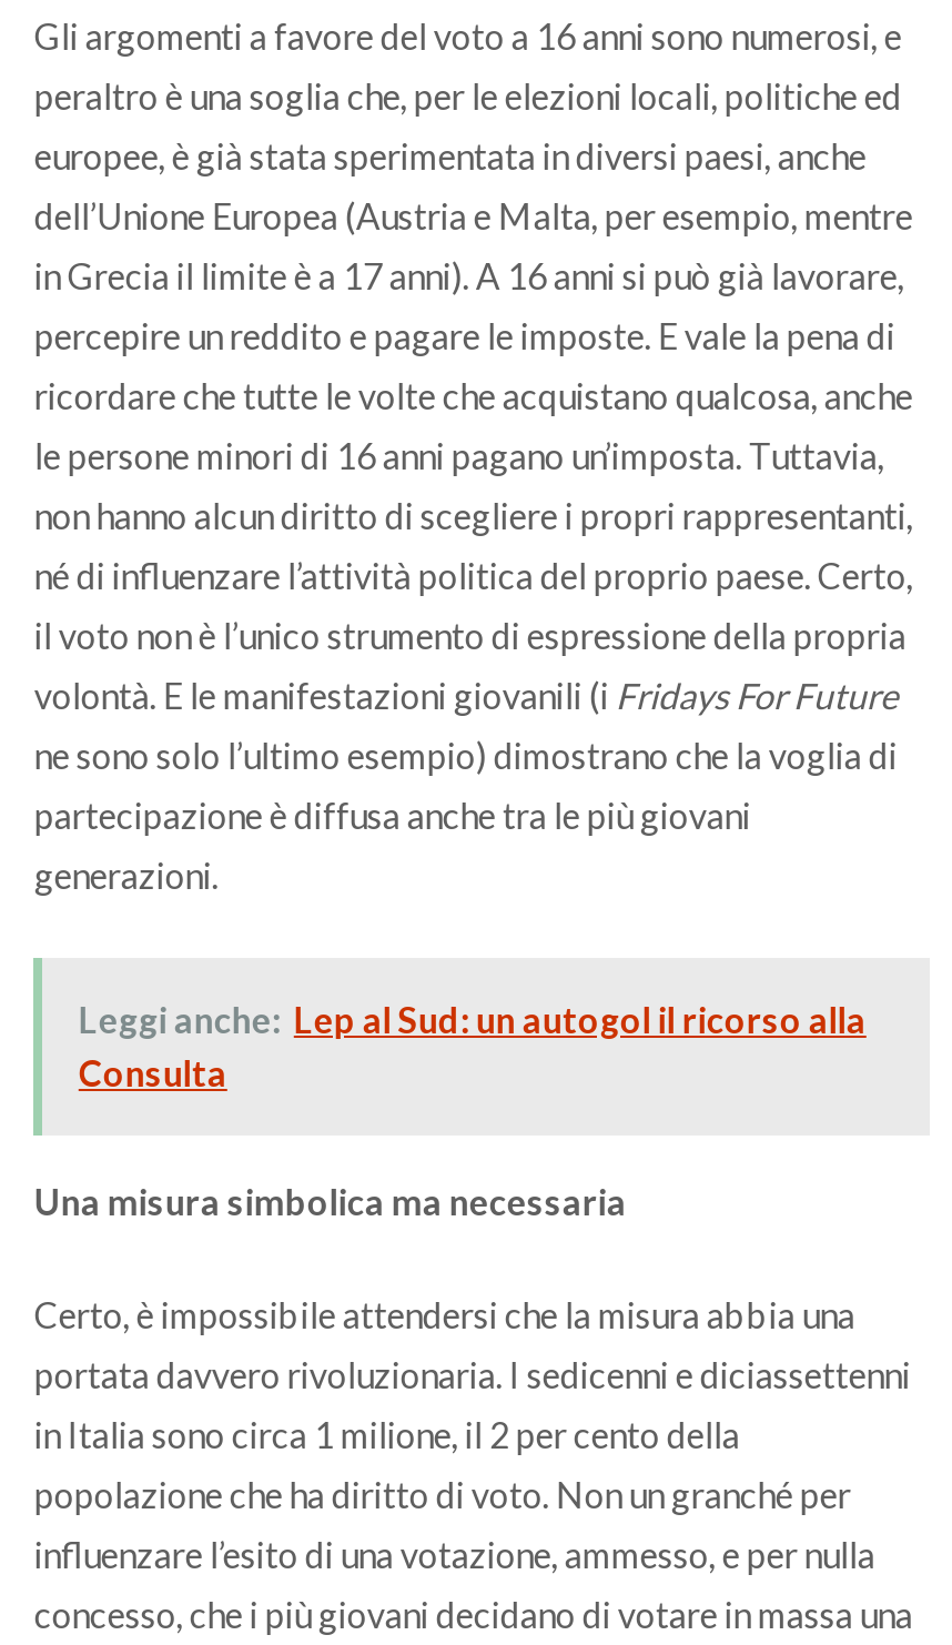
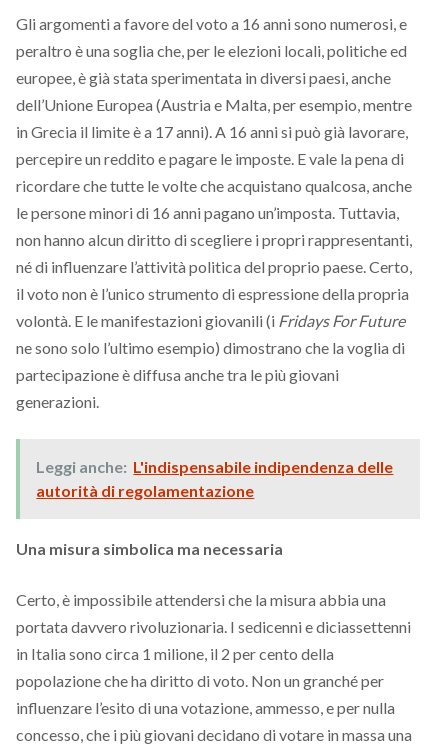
- Leggi anche: Lep al Sud: un autogol il ricorso alla
- Consulta
+ Leggi anche: L'indispensabile indipendenza delle
+ autorità di regolamentazione
